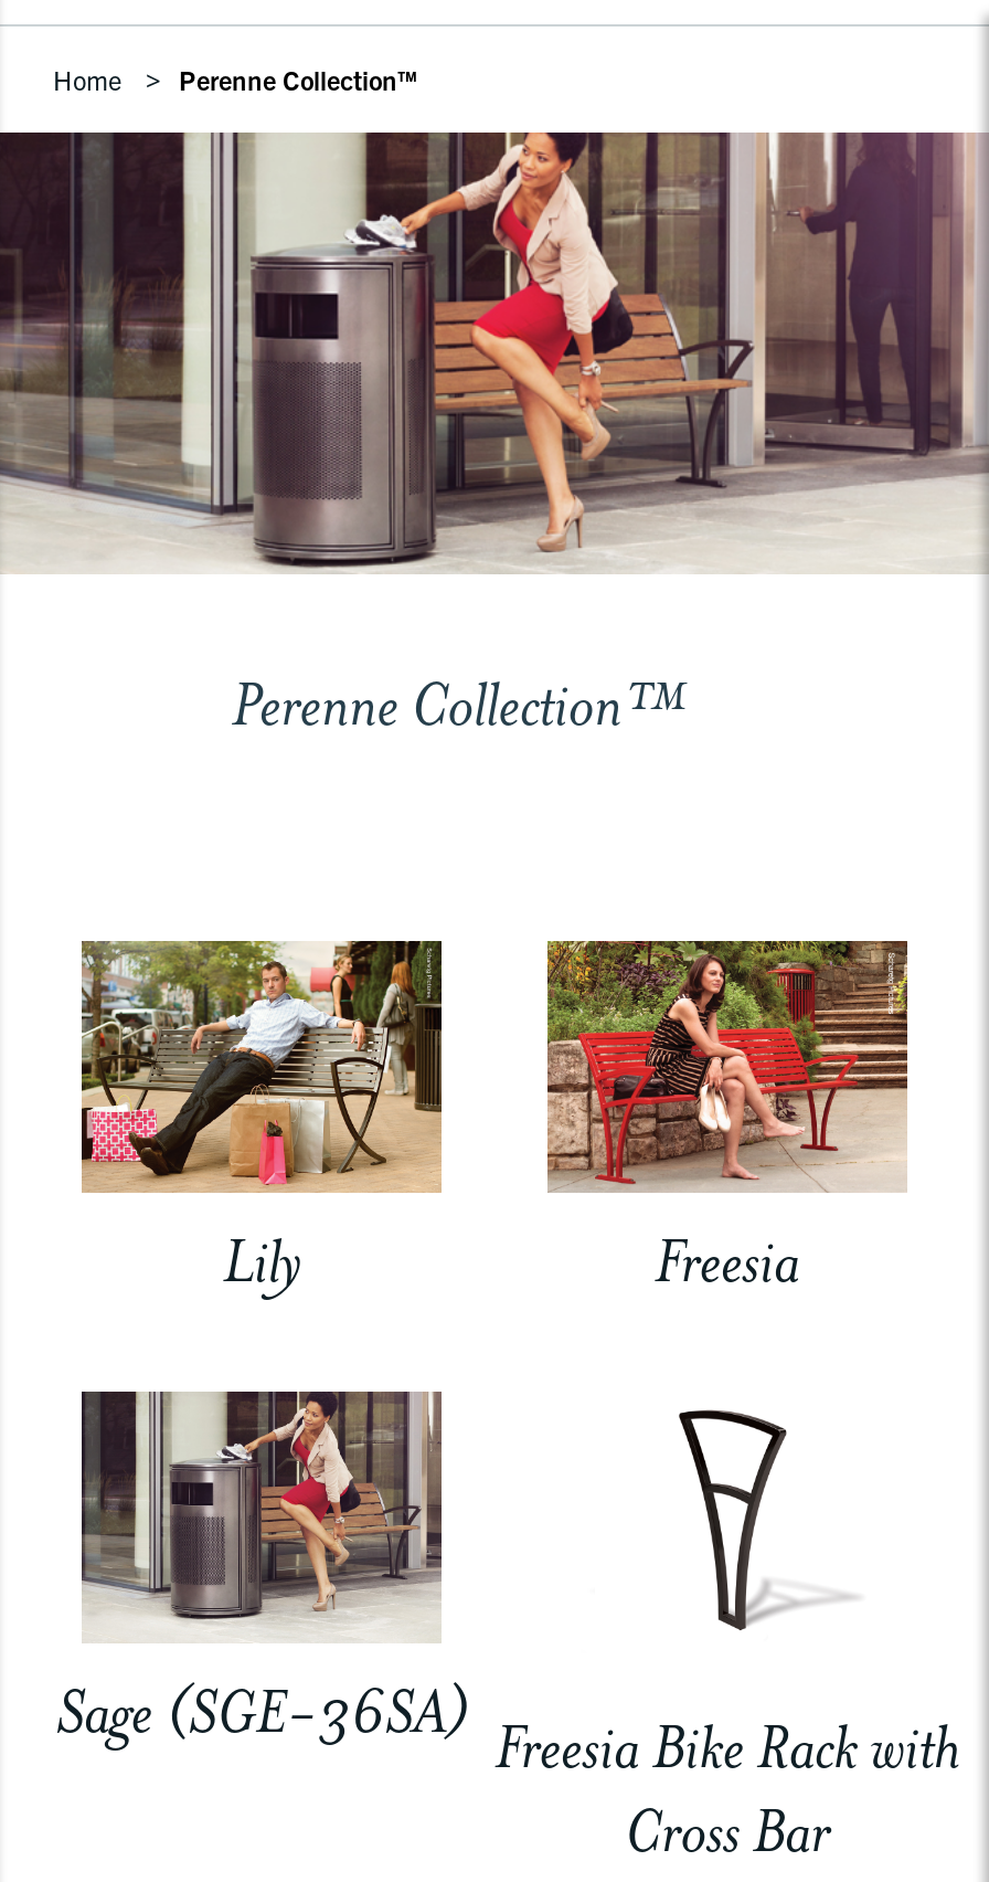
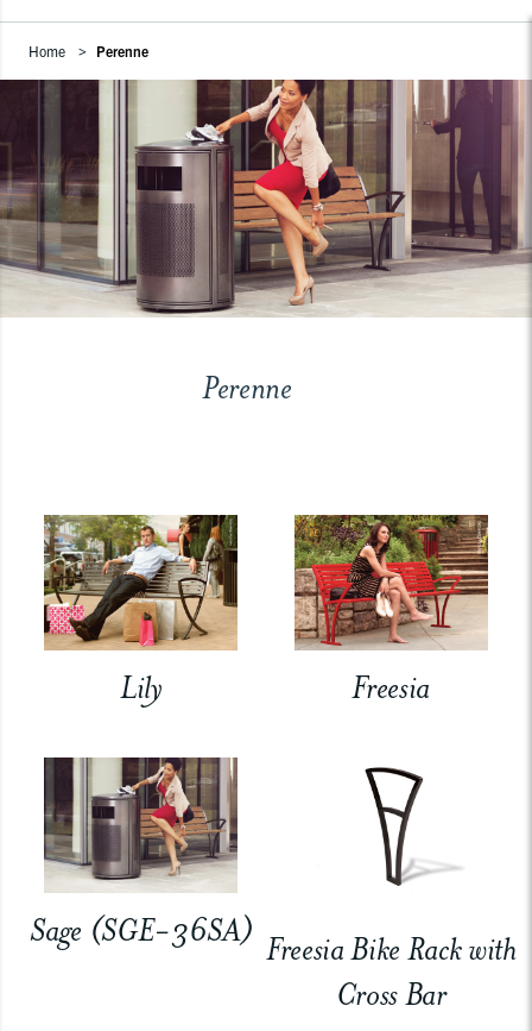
- Perenne Collection™
+ Perenne

- Perenne Collection™
+ Perenne
